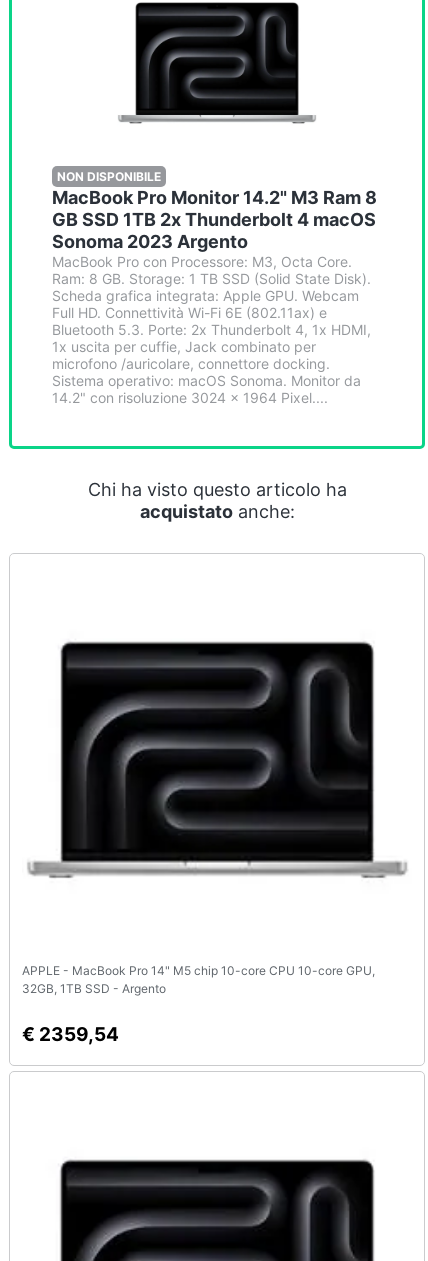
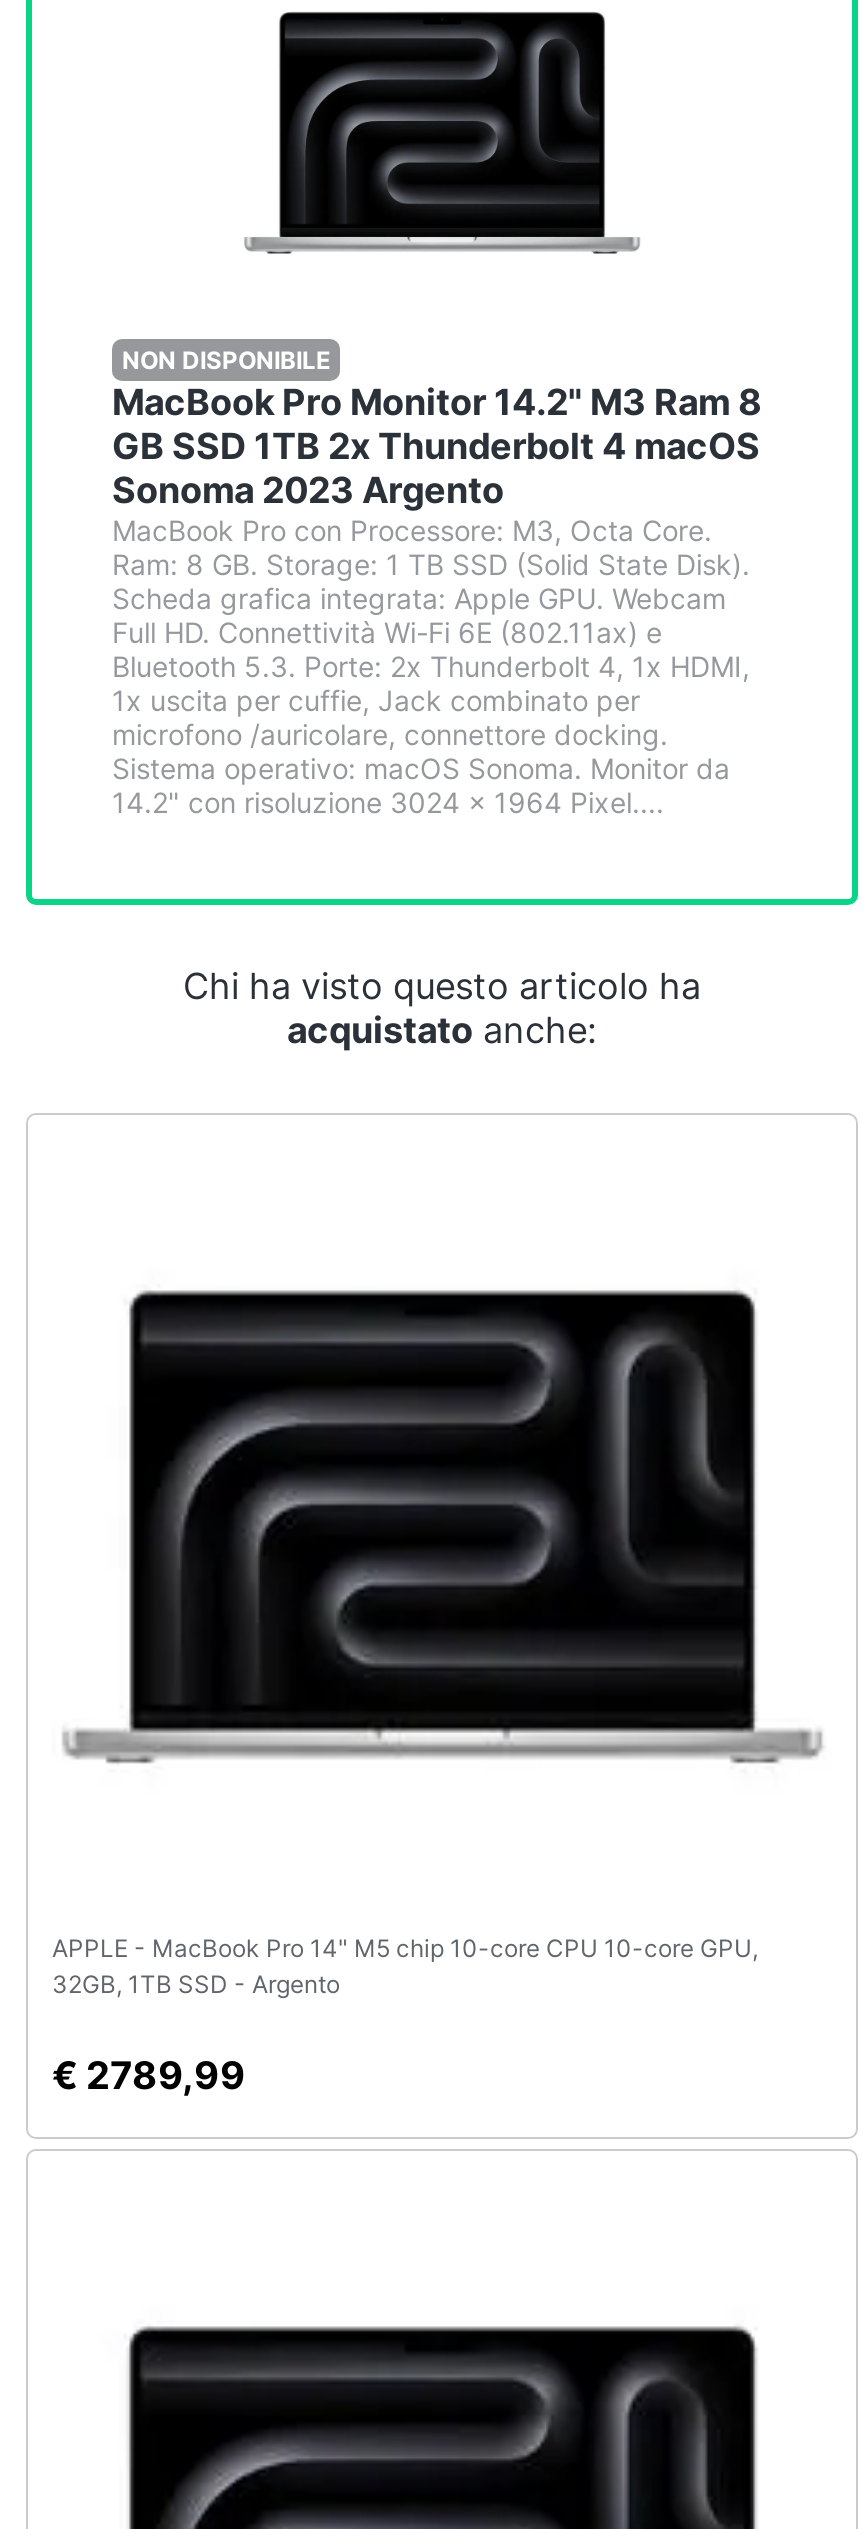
- € 2359,54
+ € 2789,99
